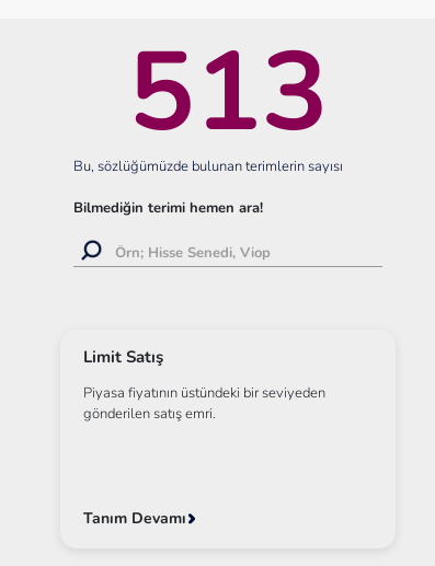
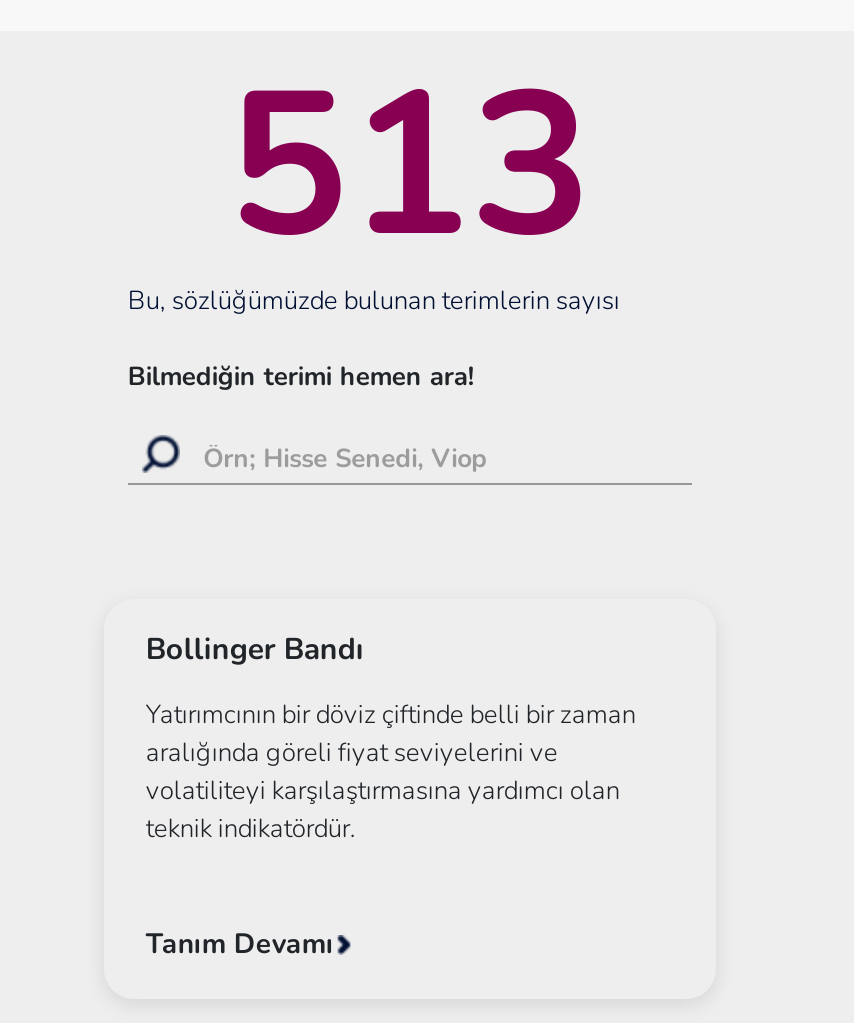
- Limit Satış
+ Bollinger Bandı

- Piyasa fiyatının üstündeki bir seviyeden
- gönderilen satış emri.
+ Yatırımcının bir döviz çiftinde belli bir zaman
+ aralığında göreli fiyat seviyelerini ve
+ volatiliteyi karşılaştırmasına yardımcı olan
+ teknik indikatördür.
